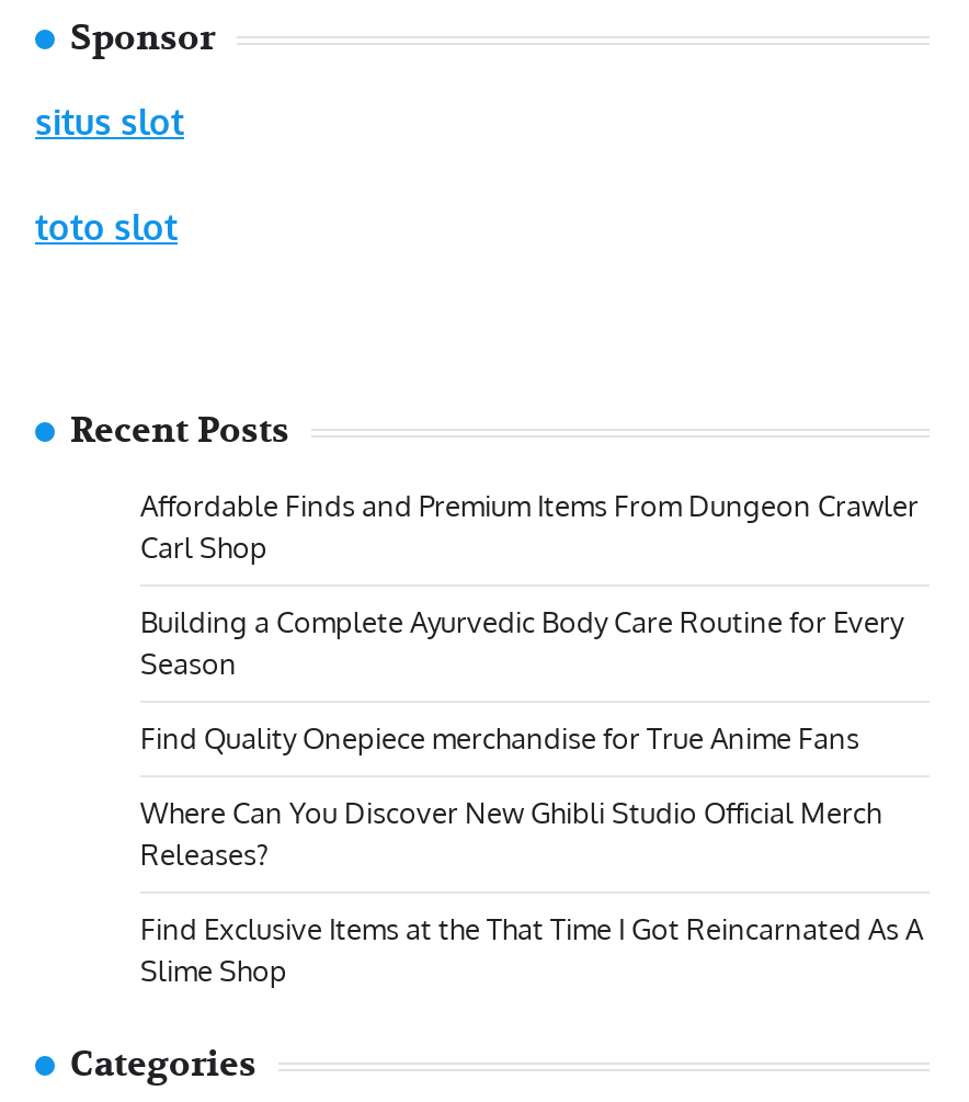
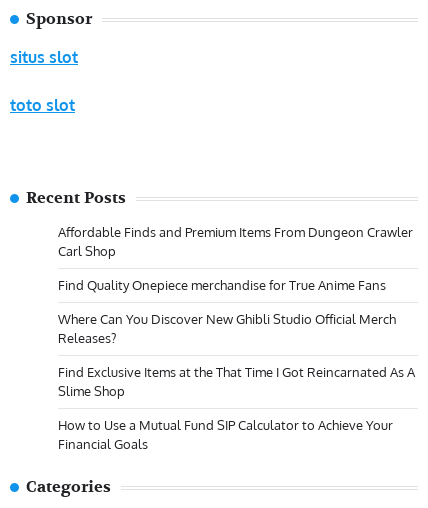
- Building a Complete Ayurvedic Body Care Routine for Every
- Season

moved up: Find Quality Onepiece merchandise for True Anime Fans | Where Can You Discover New Ghibli Studio Official Merch | Releases? | Find Exclusive Items at the That Time I Got Reincarnated As A | Slime Shop

+ How to Use a Mutual Fund SIP Calculator to Achieve Your
+ Financial Goals
